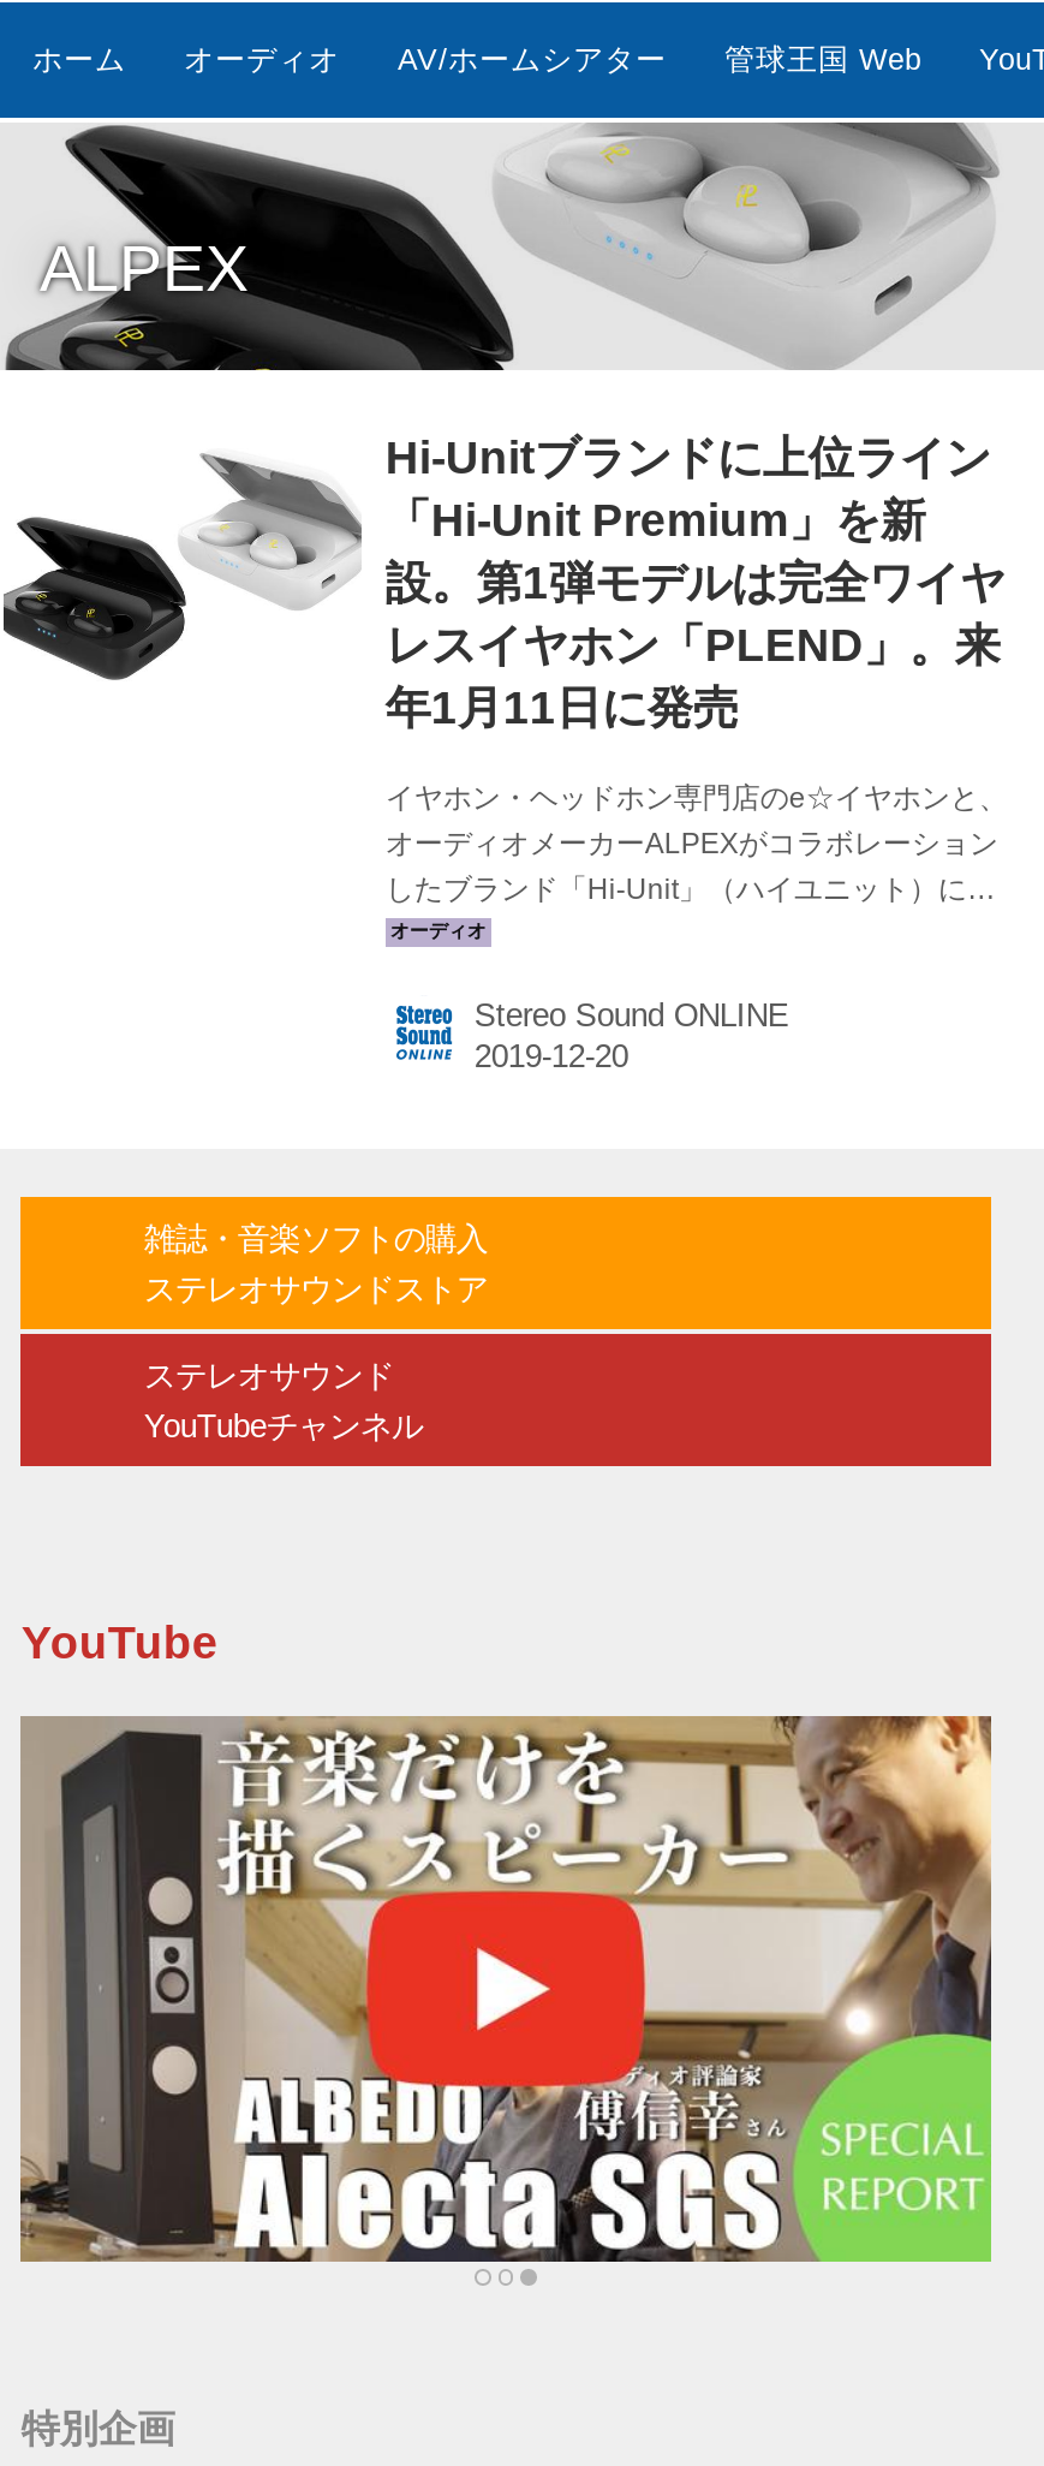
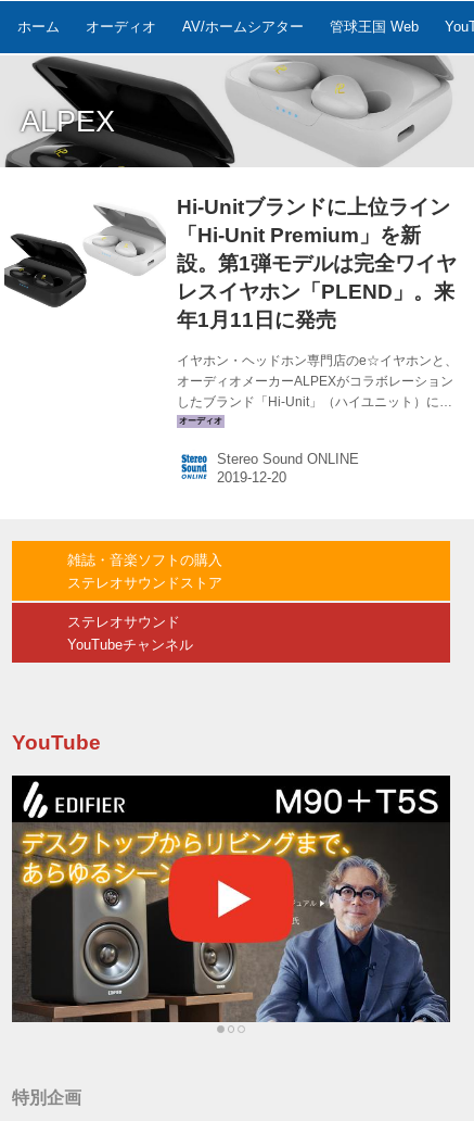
- [image]
+ [image]
